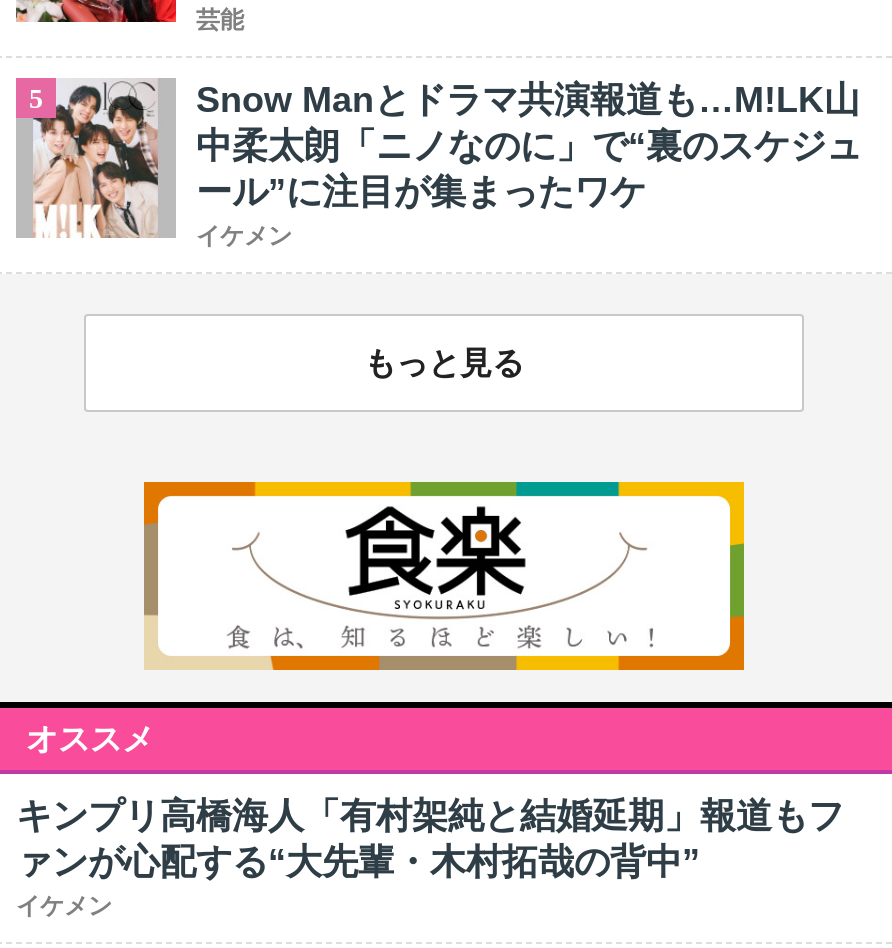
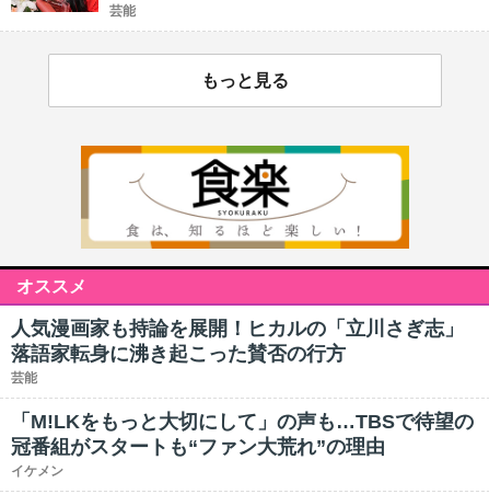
- [image]
- 5
- Snow Manとドラマ共演報道も…M!LK山
- 中柔太朗「ニノなのに」で“裏のスケジュ
- ール”に注目が集まったワケ
- イケメン

moved up: [image] | もっと見る | オススメ

- キンプリ高橋海人「有村架純と結婚延期」報道もフ
- ァンが心配する“大先輩・木村拓哉の背中”
+ 人気漫画家も持論を展開！ヒカルの「立川さぎ志」
+ 落語家転身に沸き起こった賛否の行方
+ 芸能
+ 「M!LKをもっと大切にして」の声も…TBSで待望の
+ 冠番組がスタートも“ファン大荒れ”の理由
